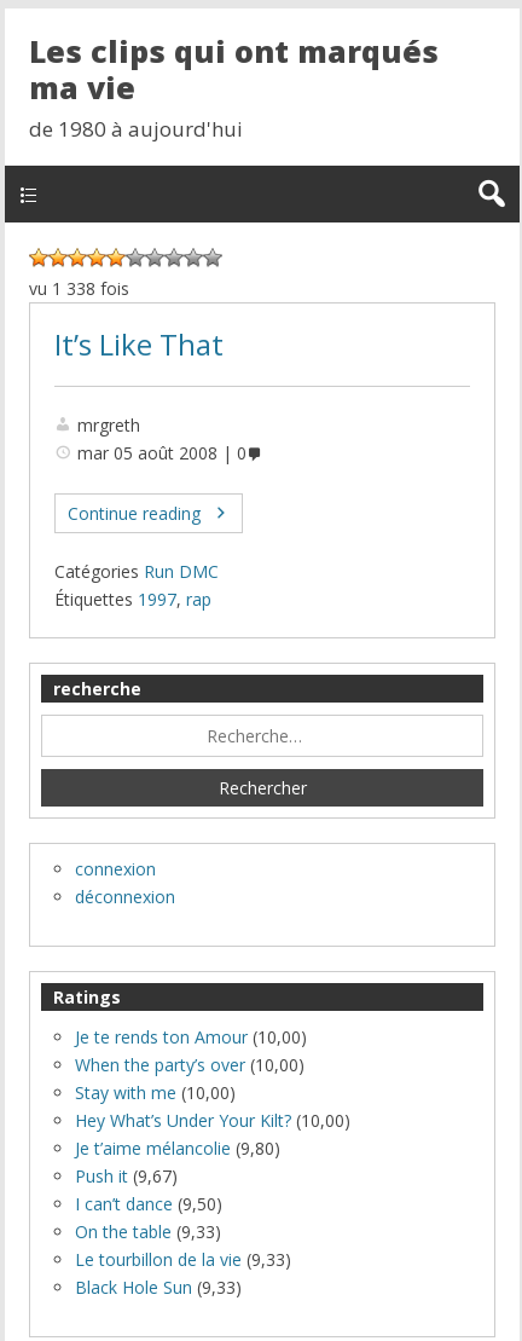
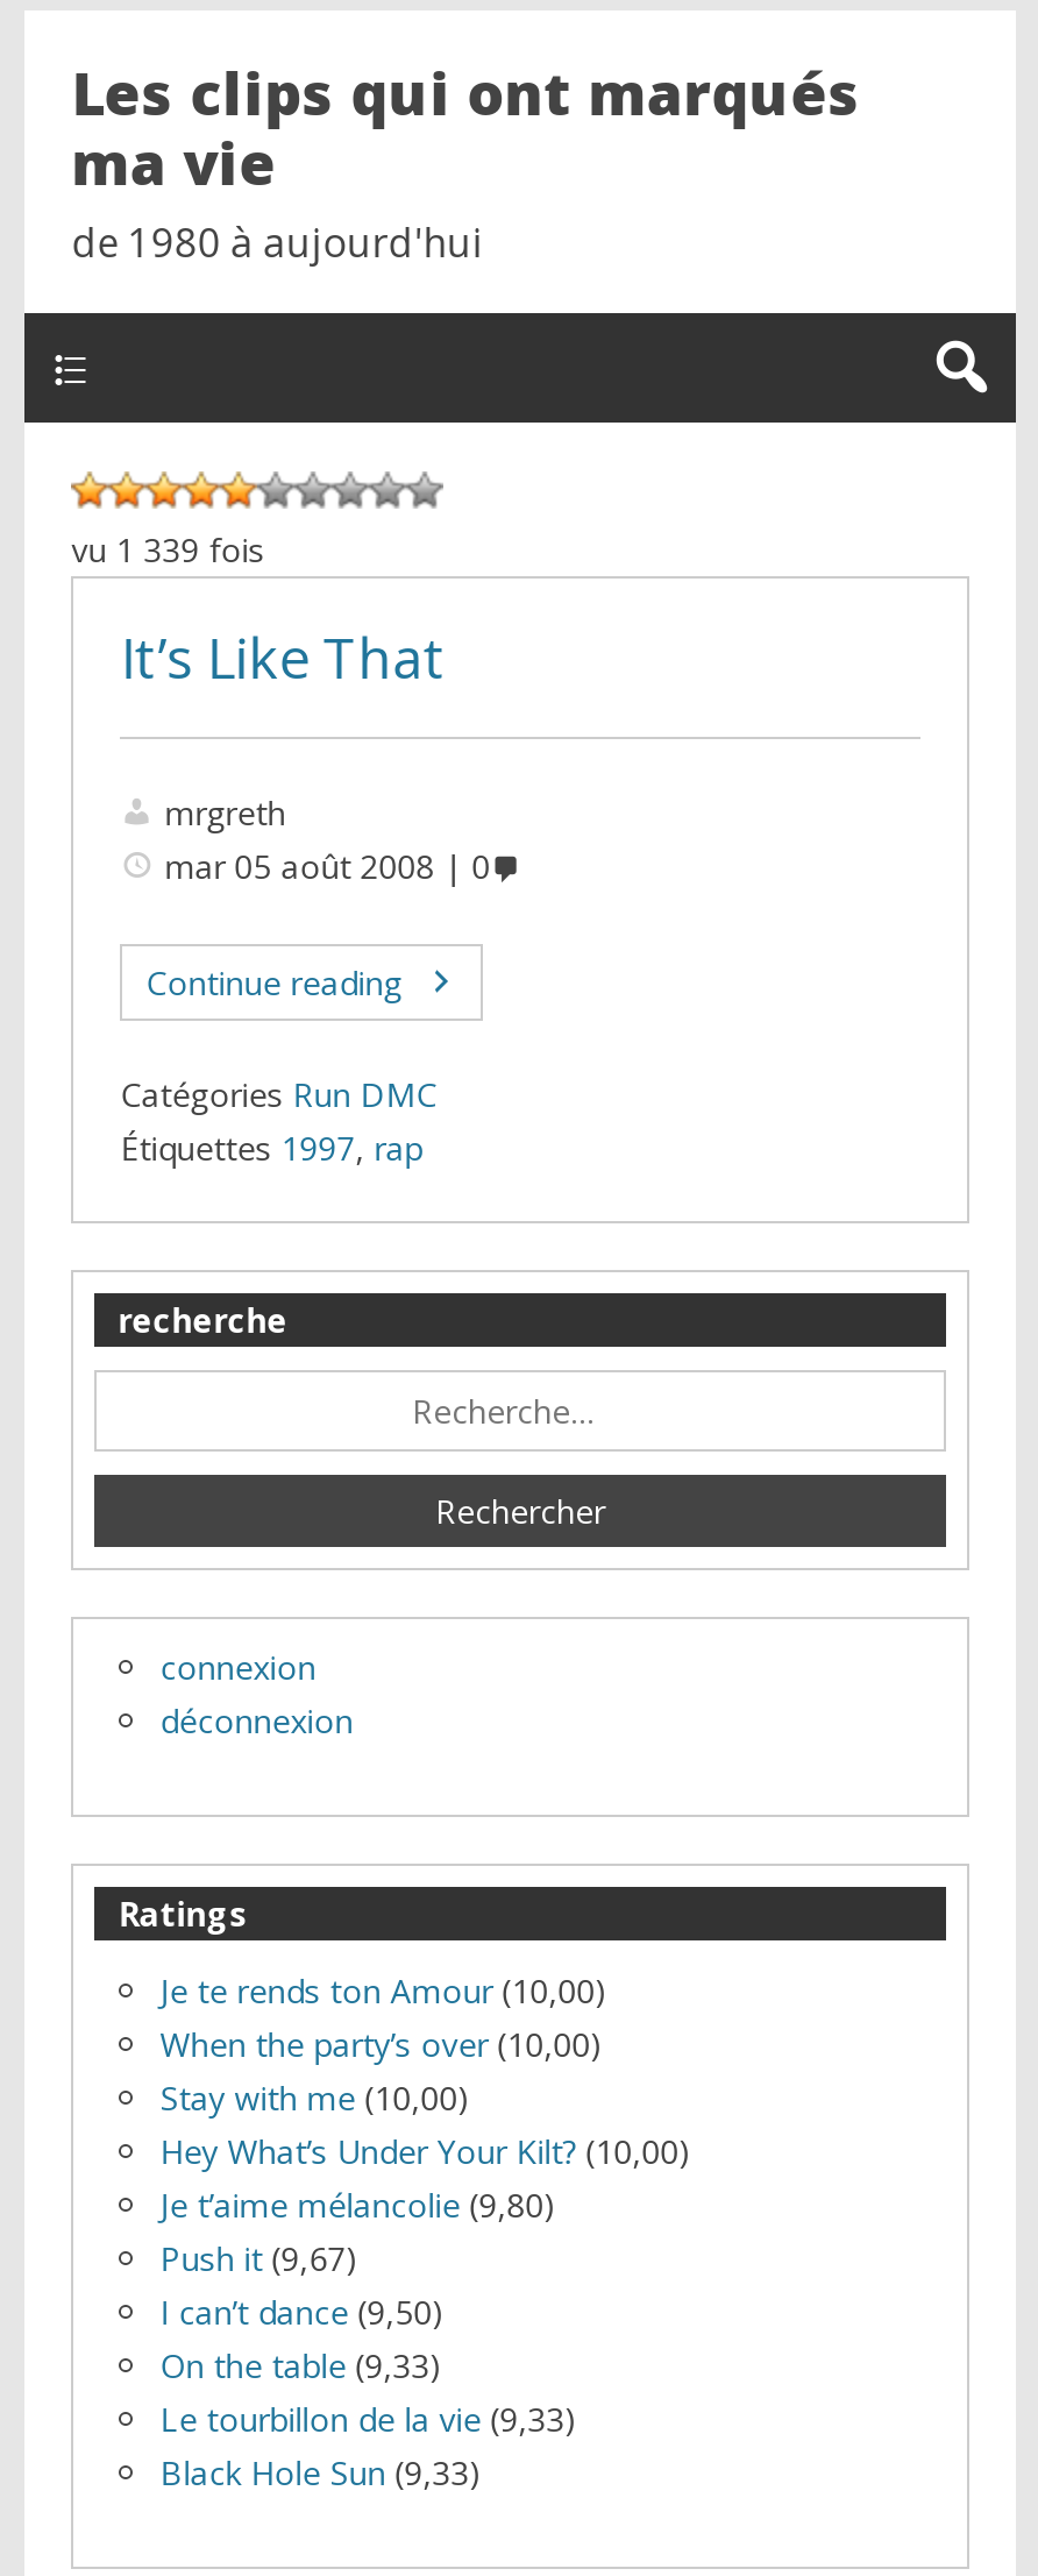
- vu 1 338 fois
+ vu 1 339 fois
